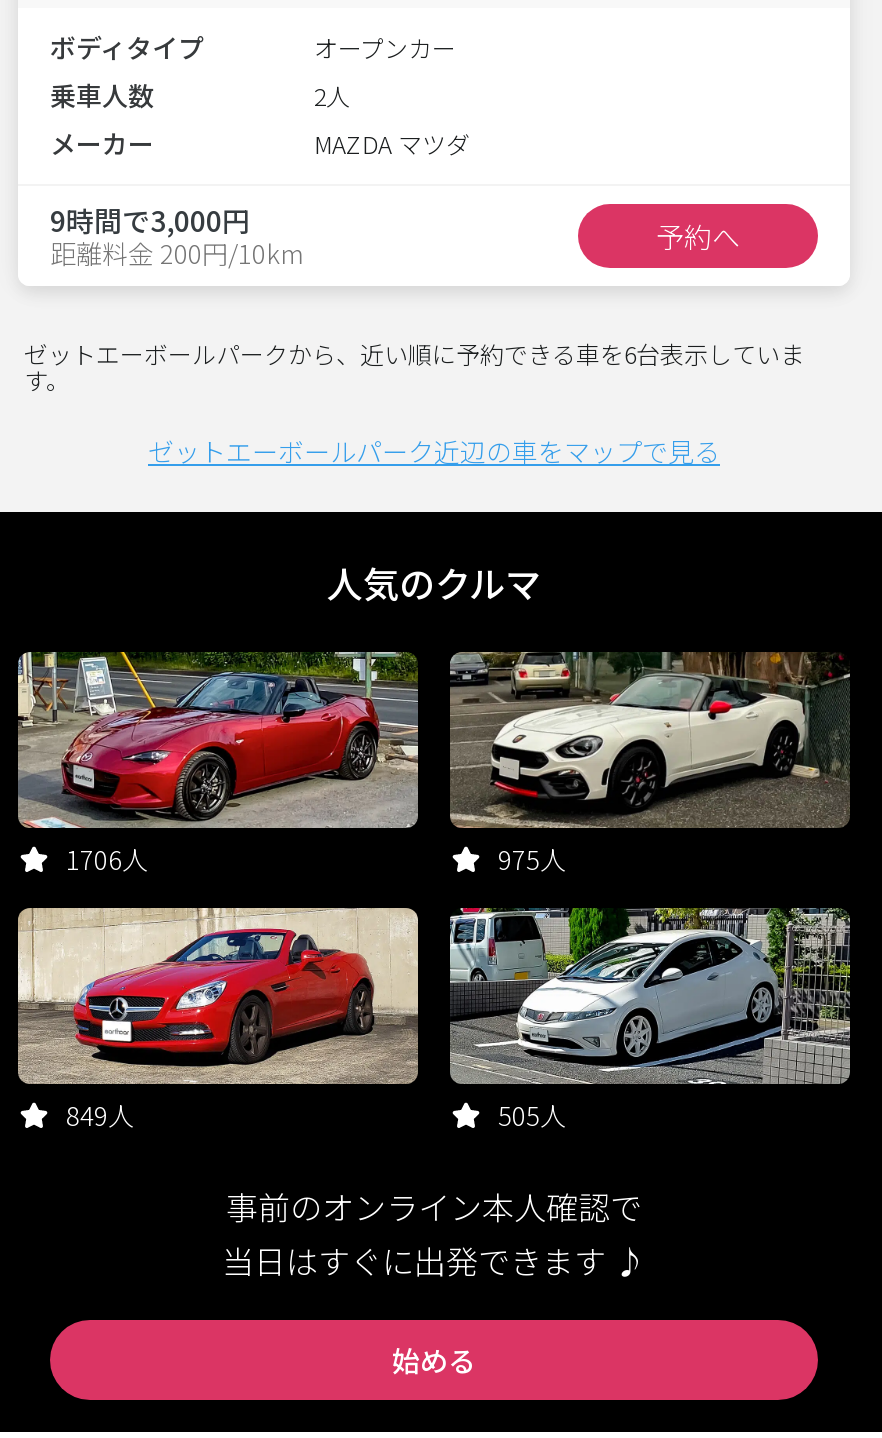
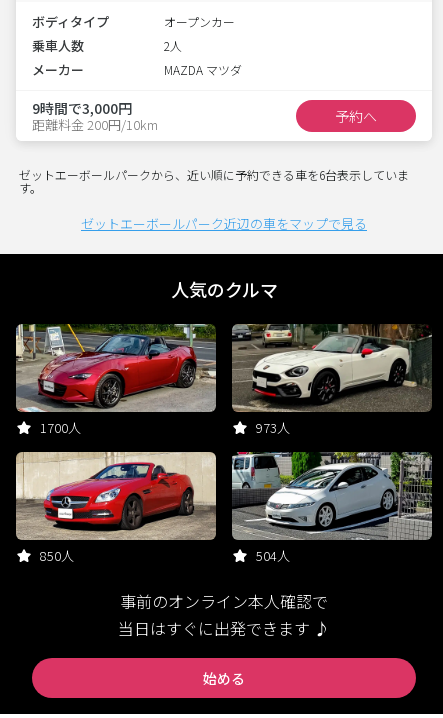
- 1706人
+ 1700人

- 975人
+ 973人

- 849人
+ 850人

- 505人
+ 504人
